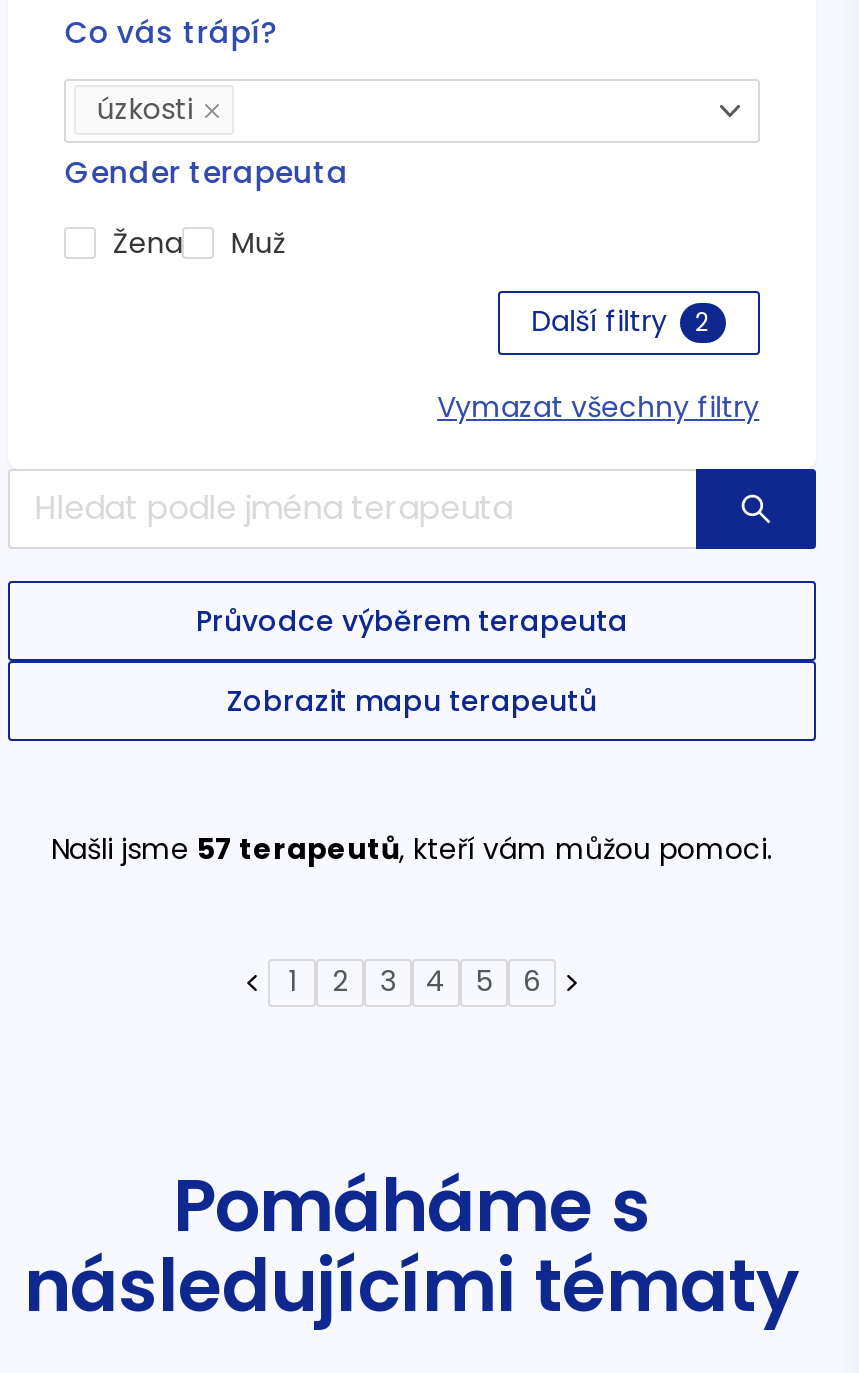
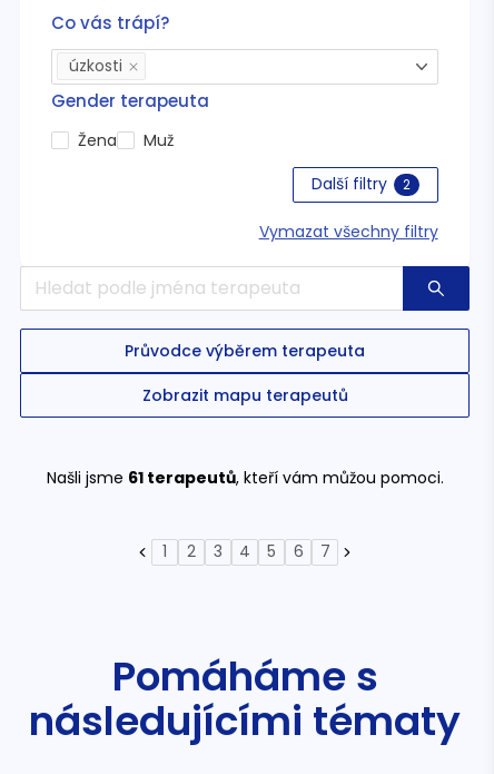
- Našli jsme 57 terapeutů, kteří vám můžou pomoci.
+ Našli jsme 61 terapeutů, kteří vám můžou pomoci.

+ 7
